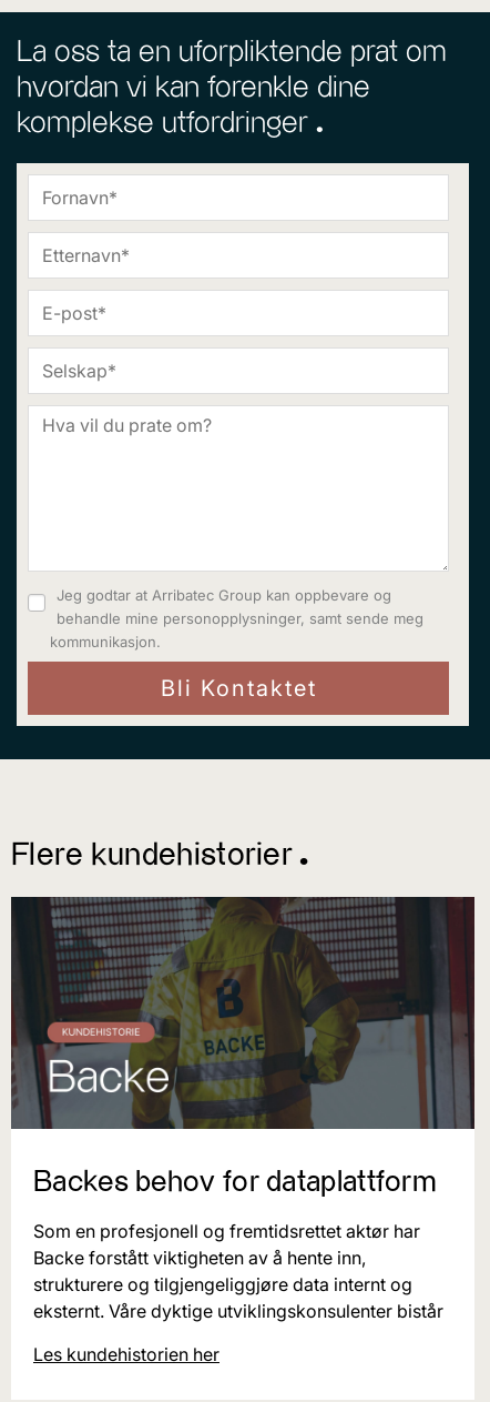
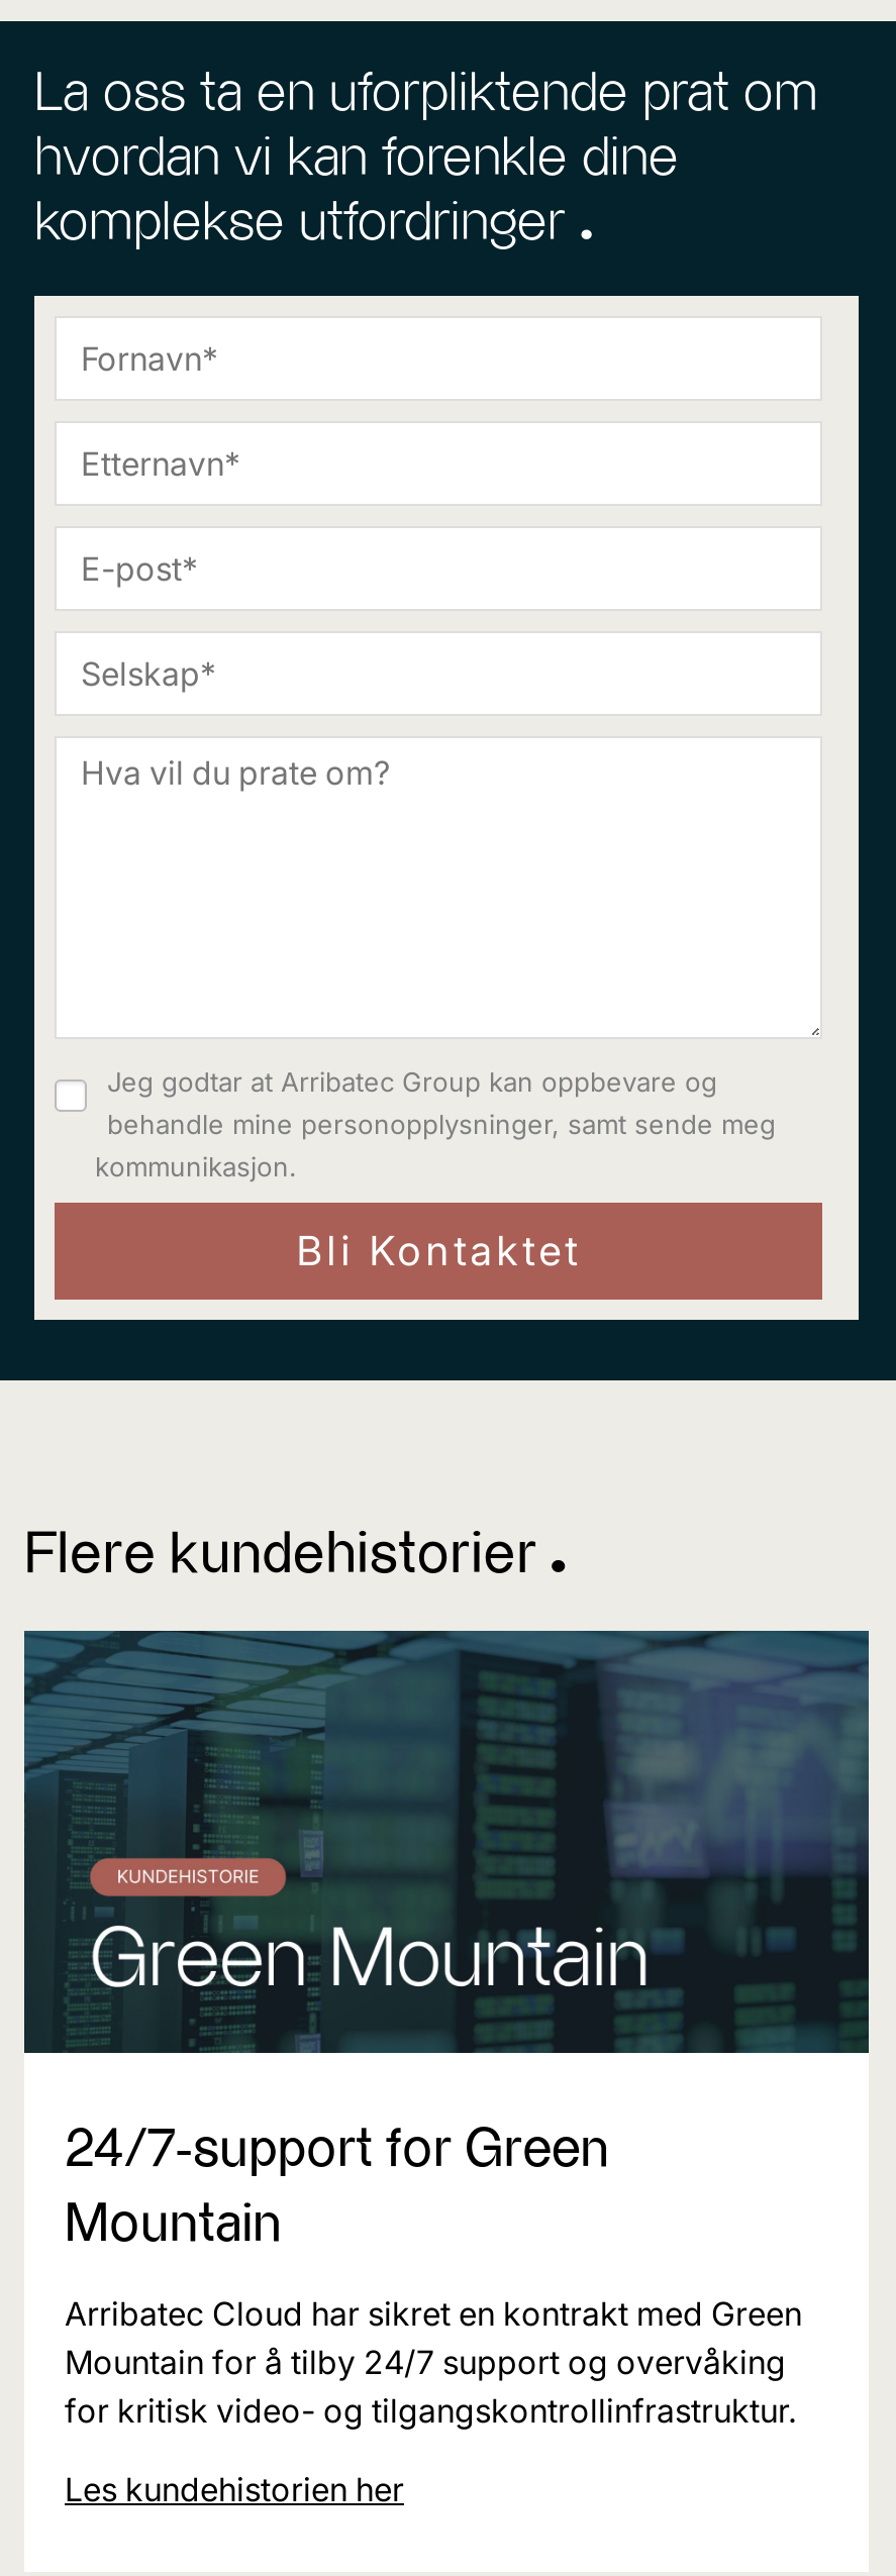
- [image]
- Backes behov for dataplattform
+ [image]
+ 24/7-support for Green
+ Mountain

- Som en profesjonell og fremtidsrettet aktør har
- Backe forstått viktigheten av å hente inn,
- strukturere og tilgjengeliggjøre data internt og
- eksternt. Våre dyktige utviklingskonsulenter bistår
+ Arribatec Cloud har sikret en kontrakt med Green
+ Mountain for å tilby 24/7 support og overvåking
+ for kritisk video- og tilgangskontrollinfrastruktur.
